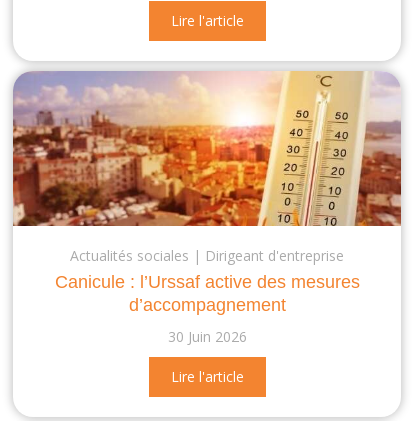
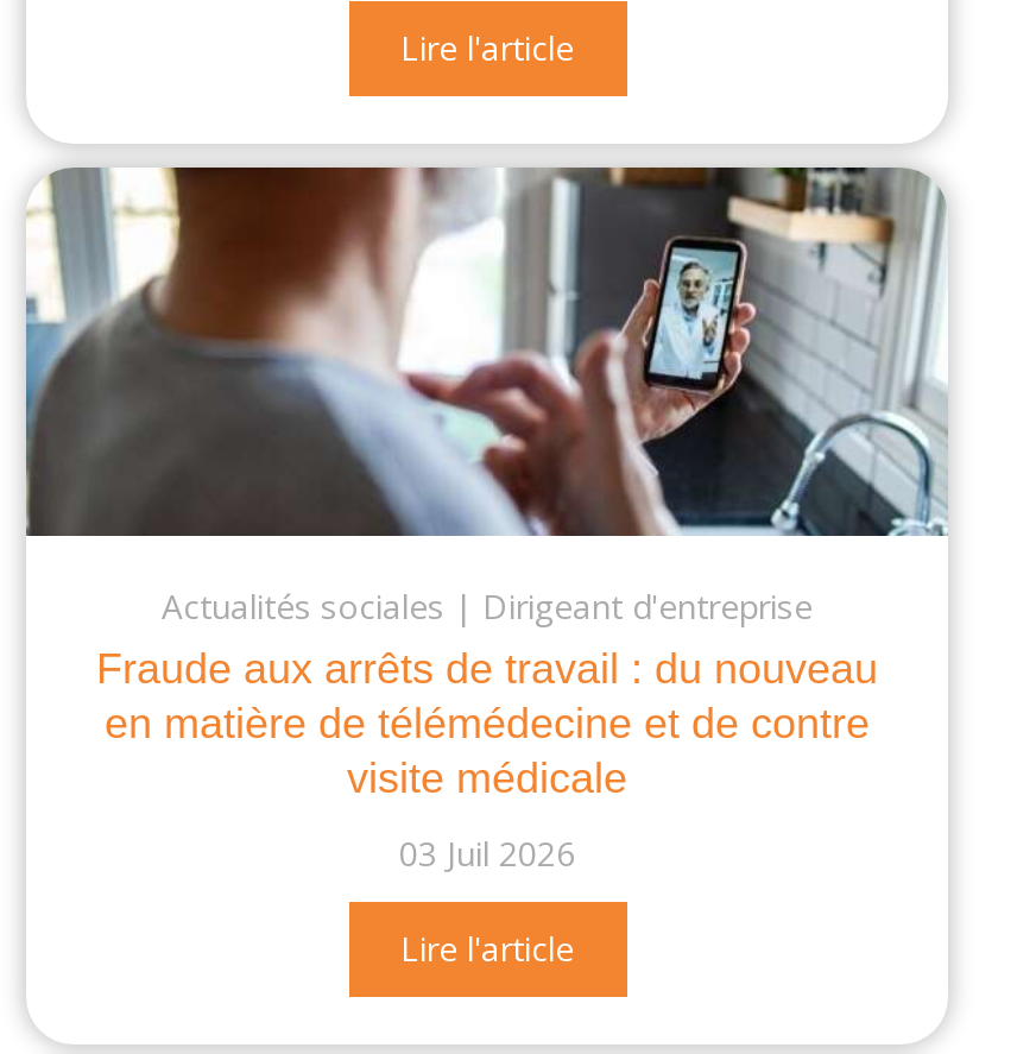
- [image]
+ [image]

- Canicule : l’Urssaf active des mesures
- d’accompagnement
+ Fraude aux arrêts de travail : du nouveau
+ en matière de télémédecine et de contre
+ visite médicale

- 30 Juin 2026
+ 03 Juil 2026
